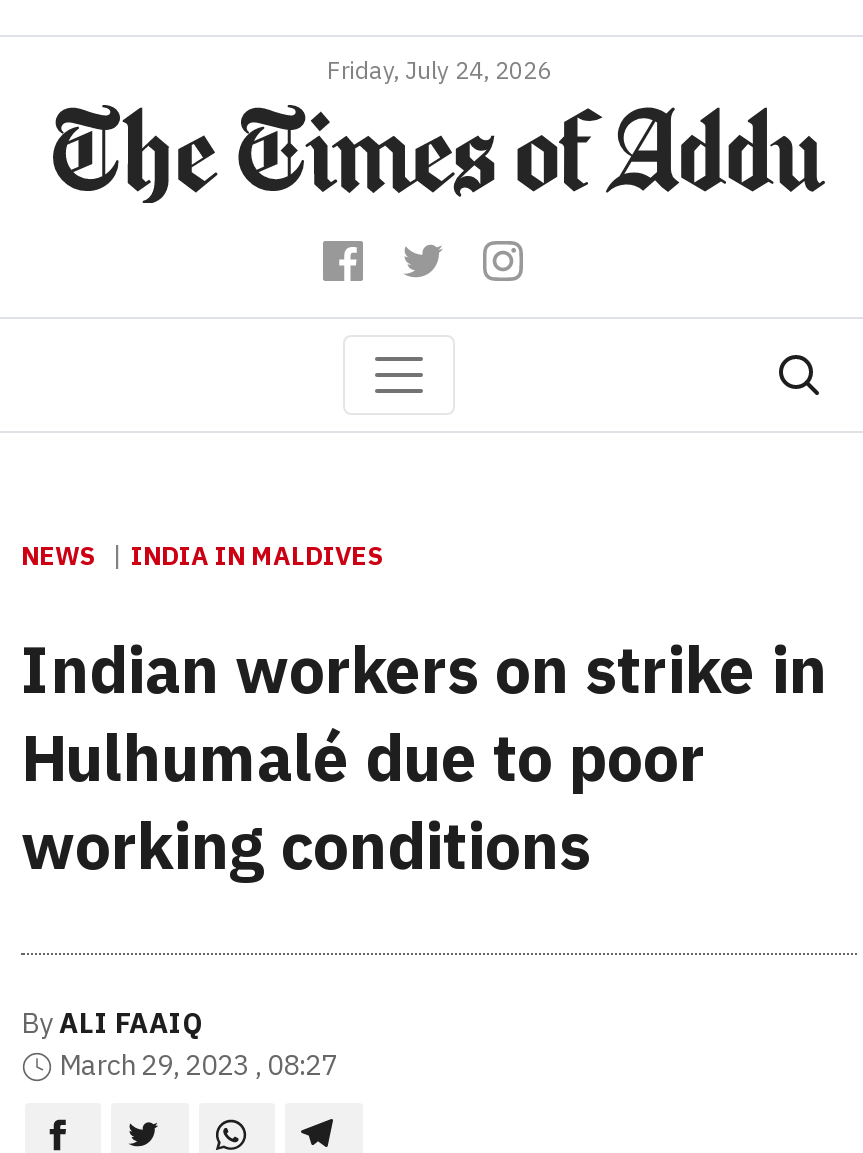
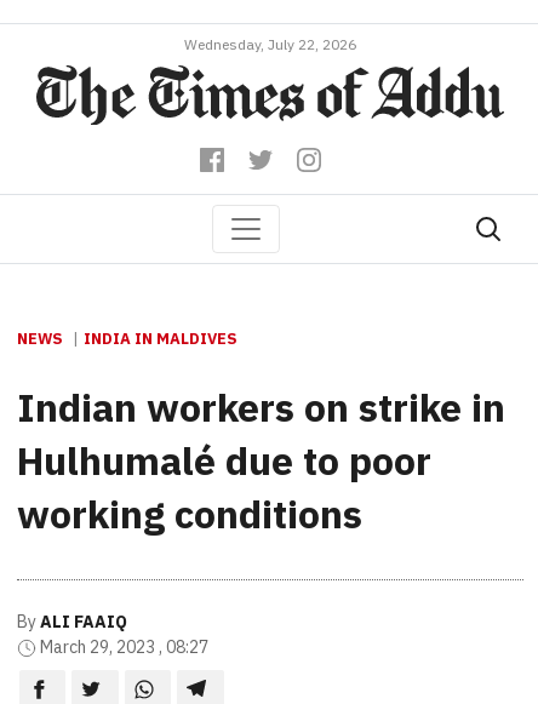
- Friday, July 24, 2026
+ Wednesday, July 22, 2026
